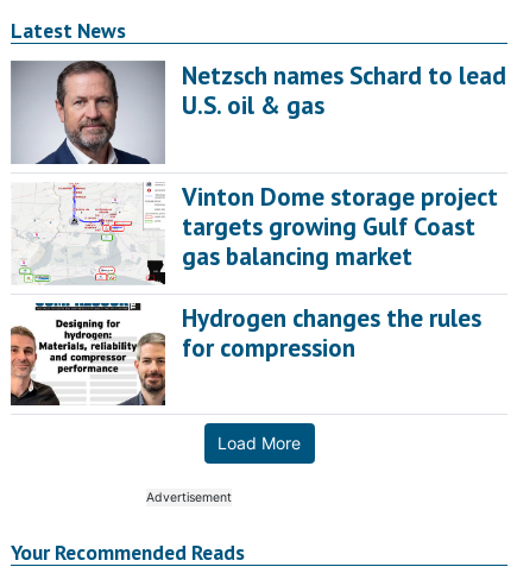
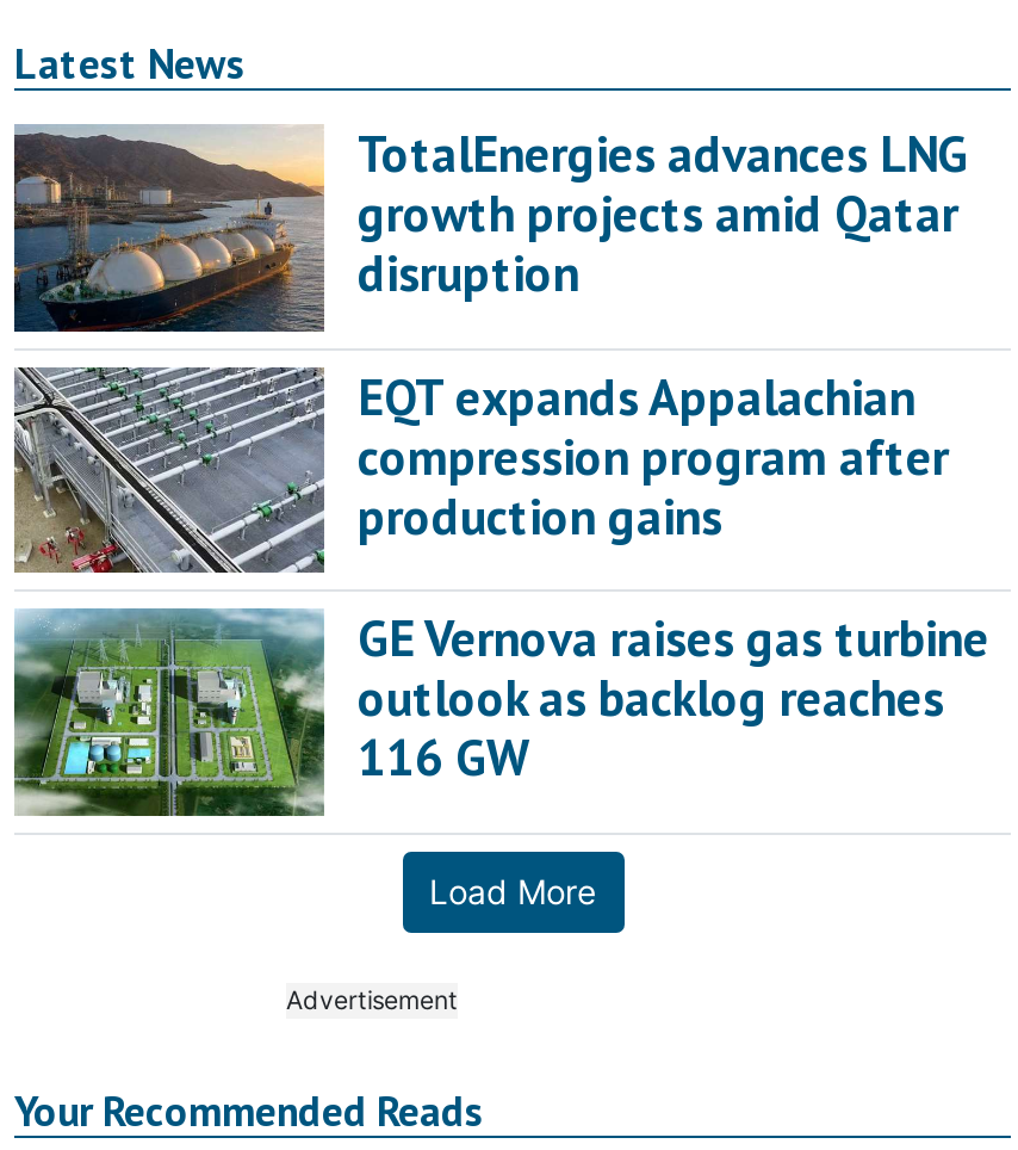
- [image]
- Netzsch names Schard to lead
- U.S. oil & gas
+ [image]
+ TotalEnergies advances LNG
+ growth projects amid Qatar
+ disruption

- [image]
- Vinton Dome storage project
- targets growing Gulf Coast
- gas balancing market
+ [image]
+ EQT expands Appalachian
+ compression program after
+ production gains

- [image]
- Hydrogen changes the rules
- for compression
+ [image]
+ GE Vernova raises gas turbine
+ outlook as backlog reaches
+ 116 GW
